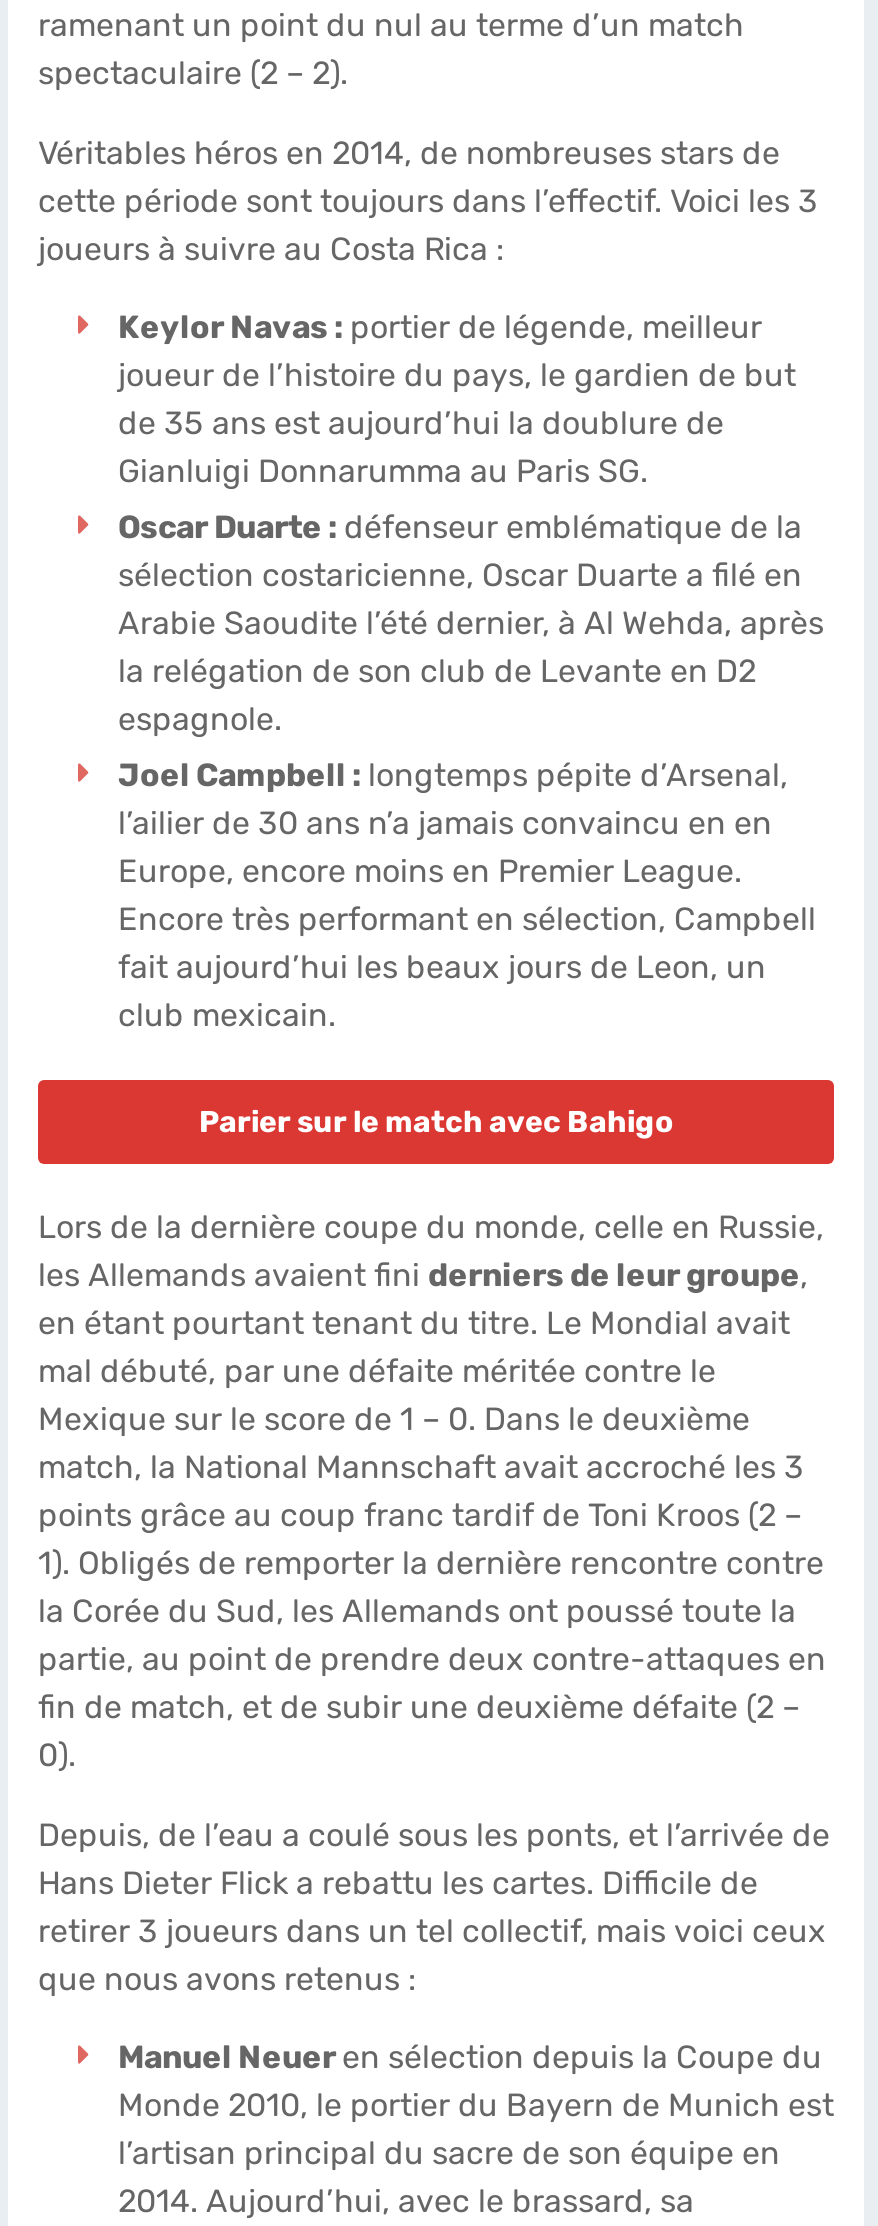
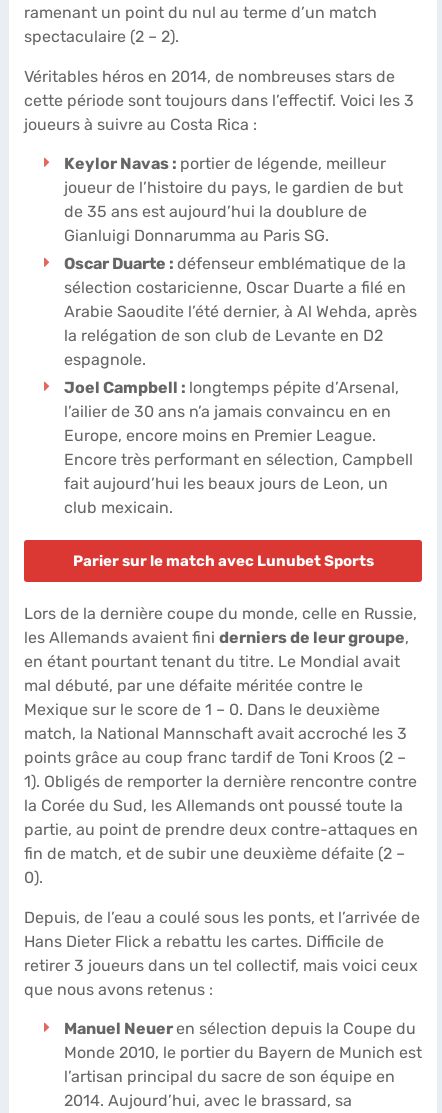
- Parier sur le match avec Bahigo
+ Parier sur le match avec Lunubet Sports
